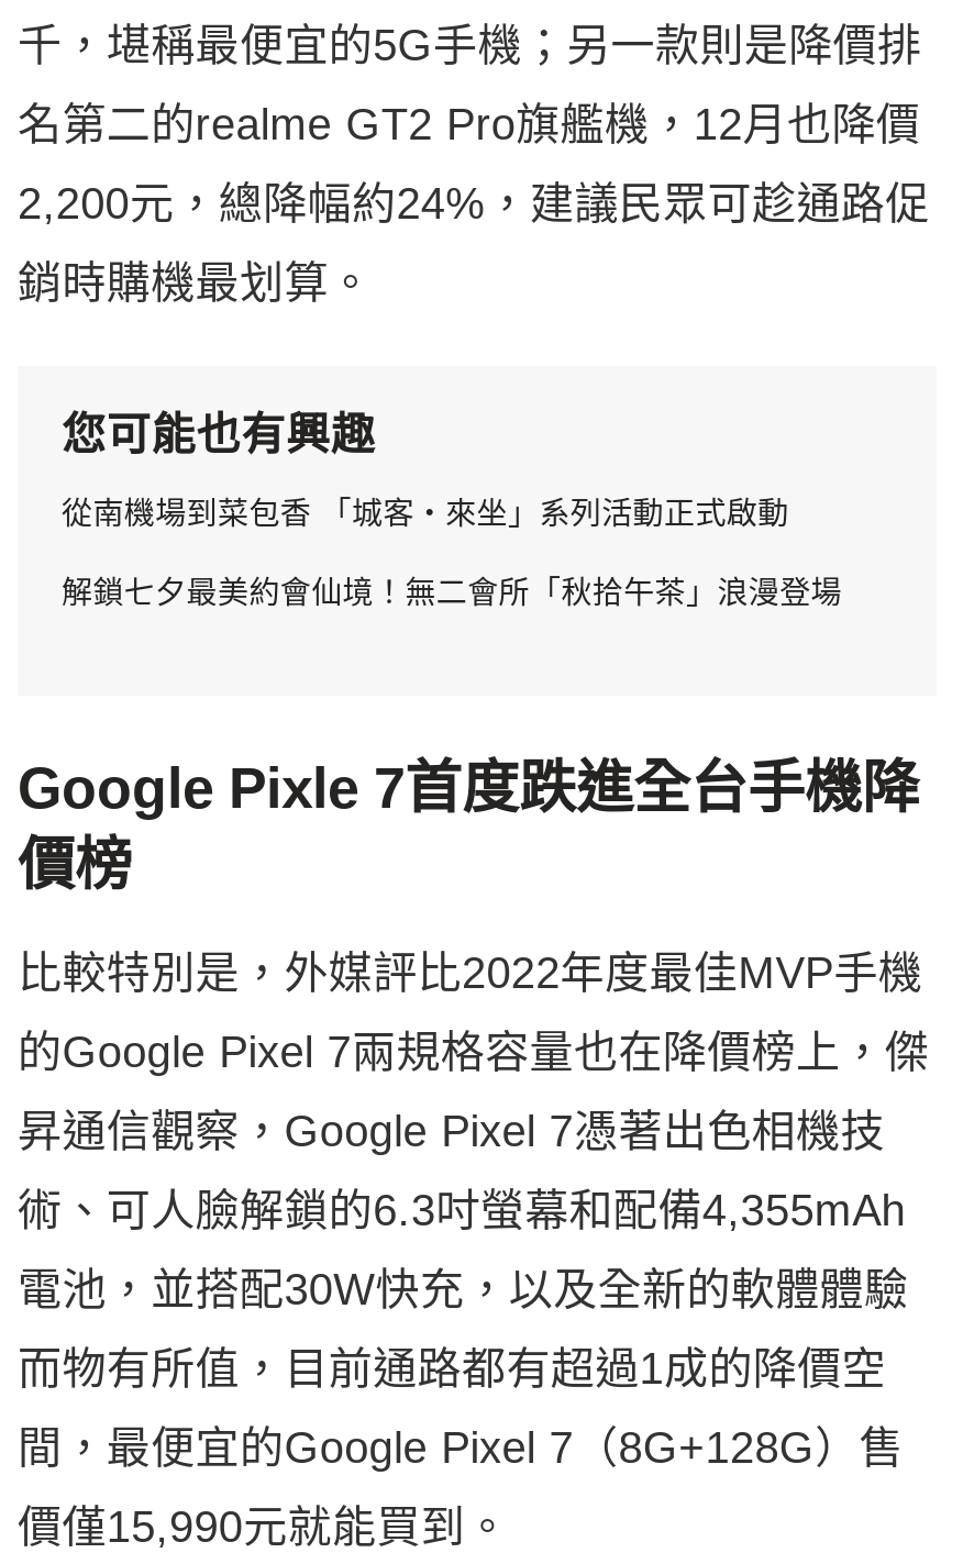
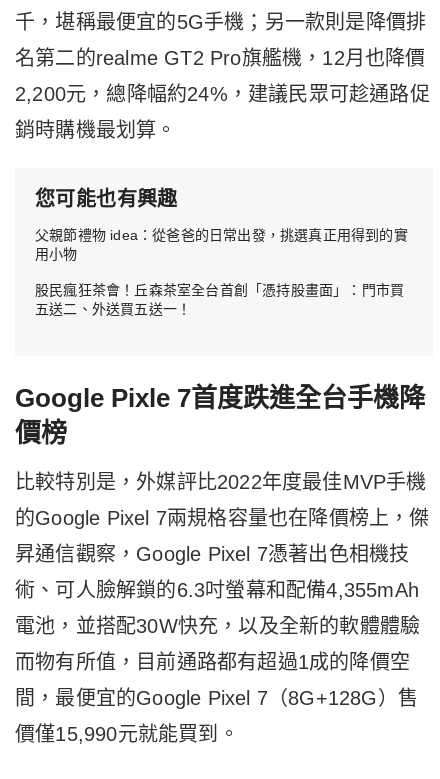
- 從南機場到菜包香 「城客・來坐」系列活動正式啟動
+ 父親節禮物 idea：從爸爸的日常出發，挑選真正用得到的實
+ 用小物

- 解鎖七夕最美約會仙境！無二會所「秋拾午茶」浪漫登場
+ 股民瘋狂茶會！丘森茶室全台首創「憑持股畫面」：門市買
+ 五送二、外送買五送一！
